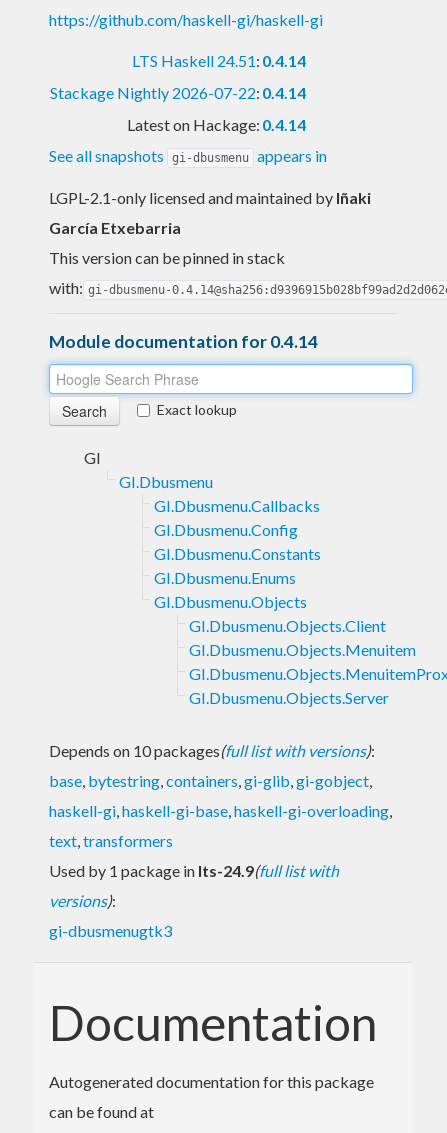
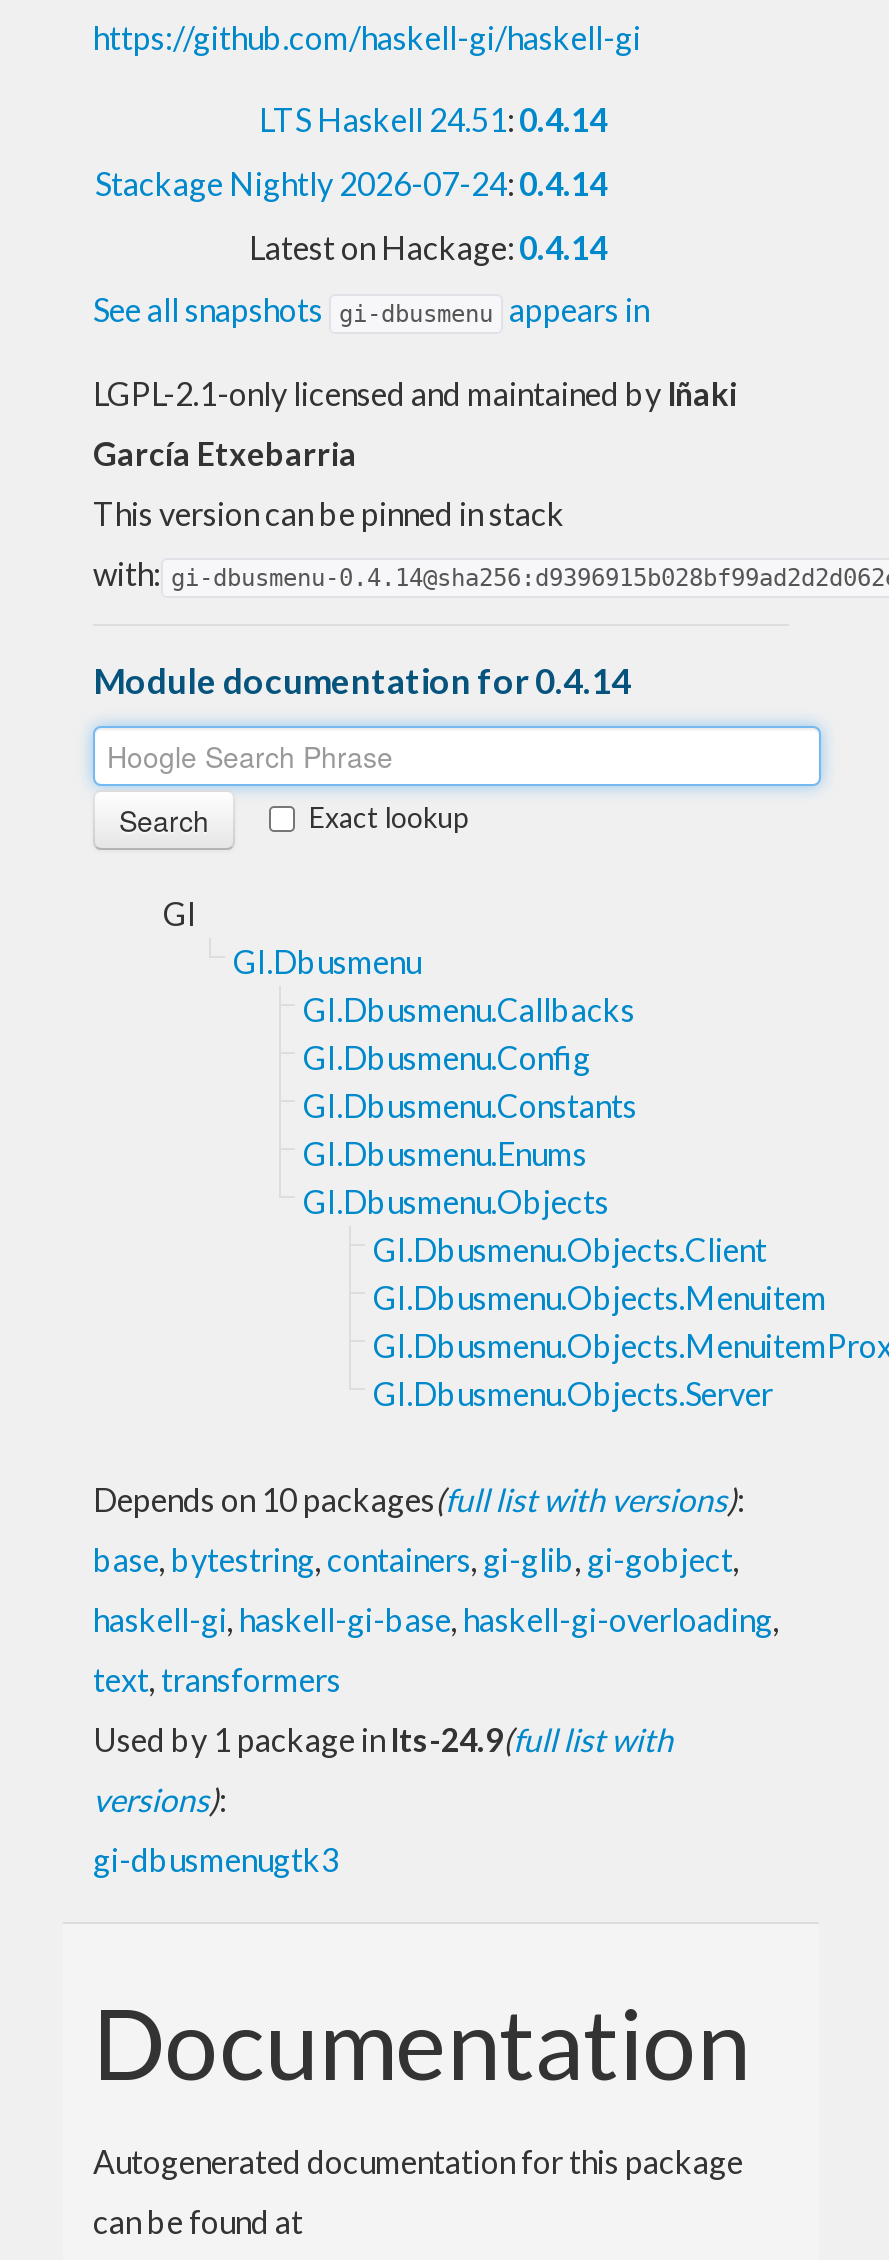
- Stackage Nightly 2026-07-22: 0.4.14
+ Stackage Nightly 2026-07-24: 0.4.14
